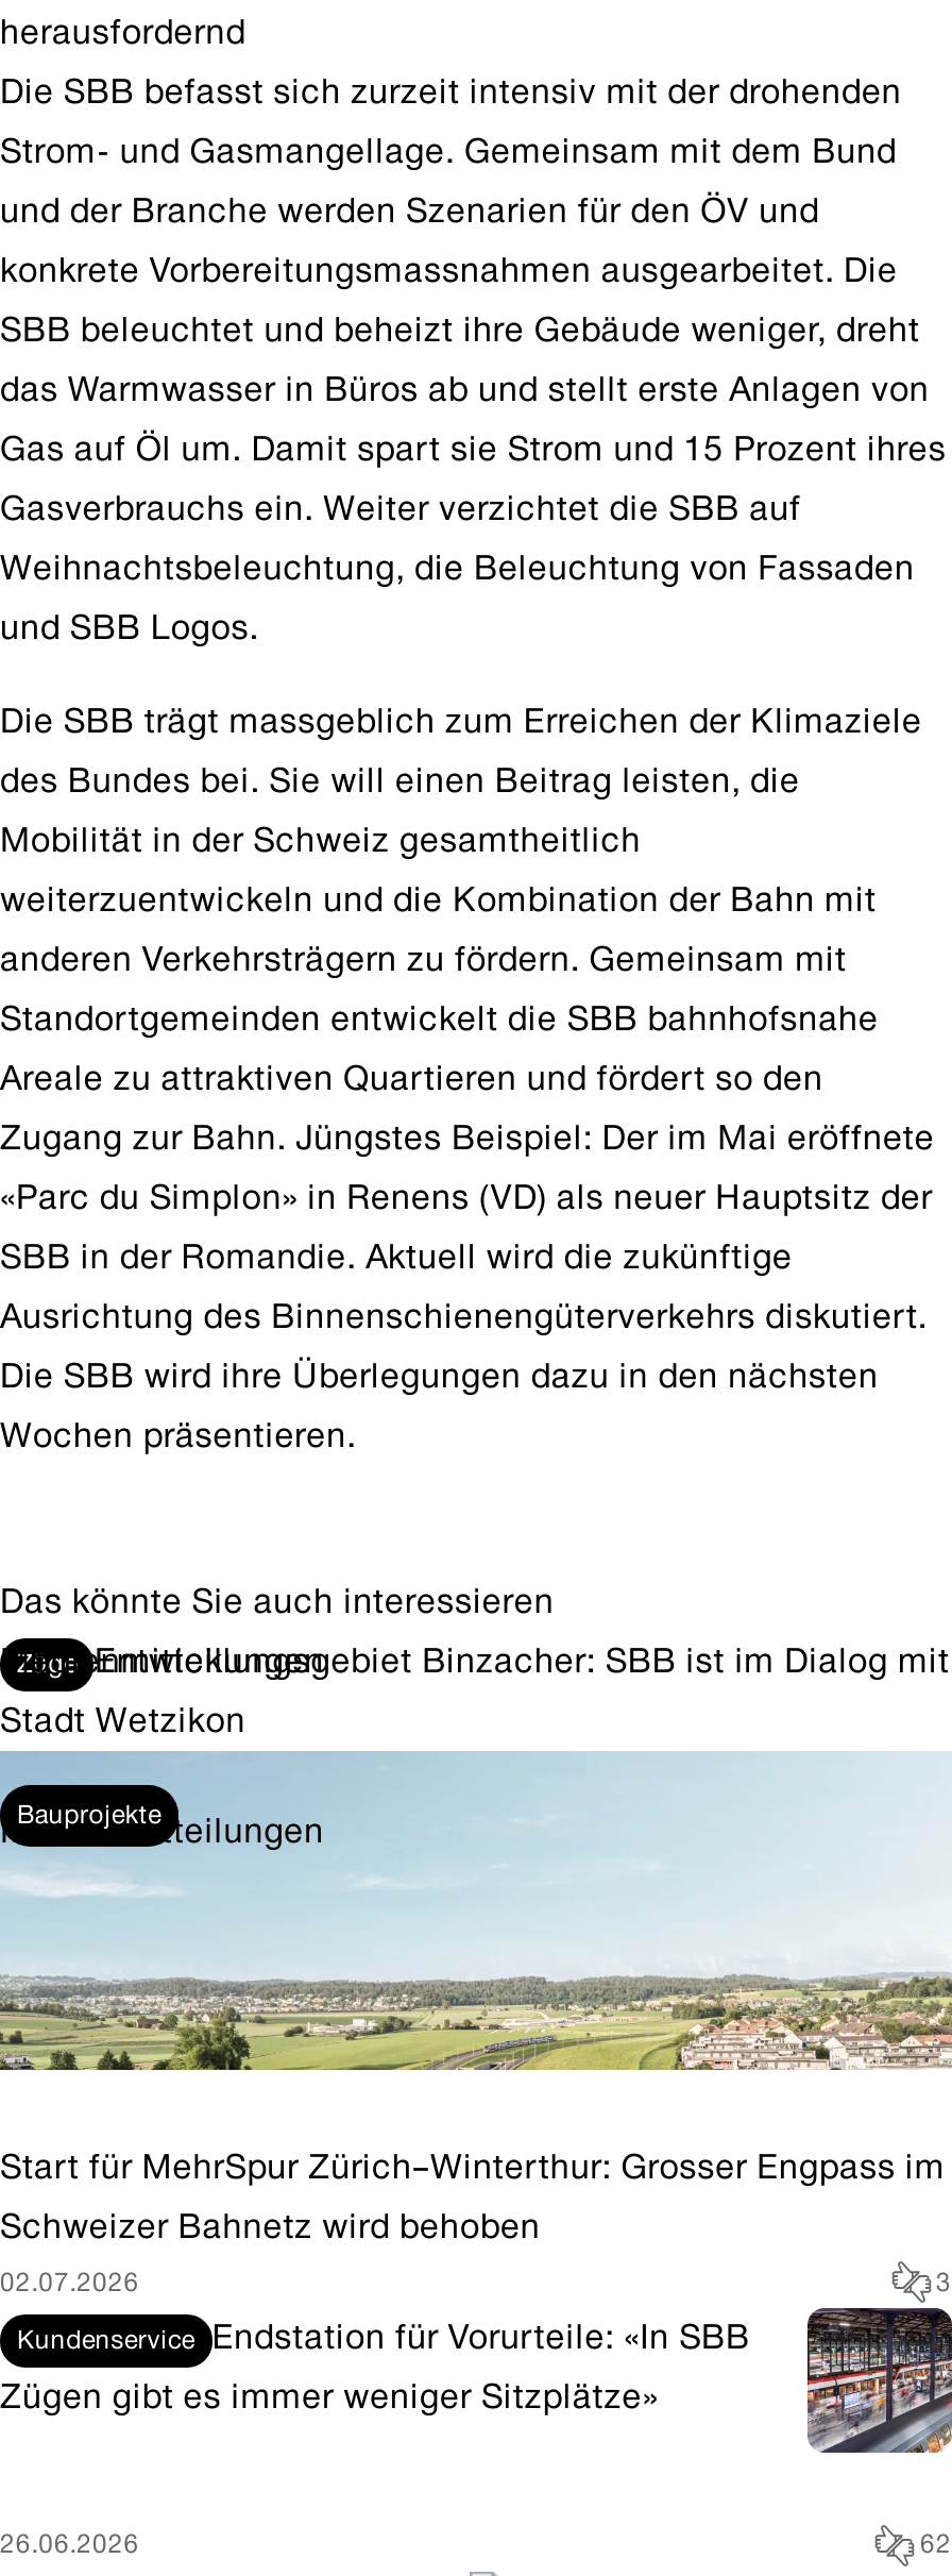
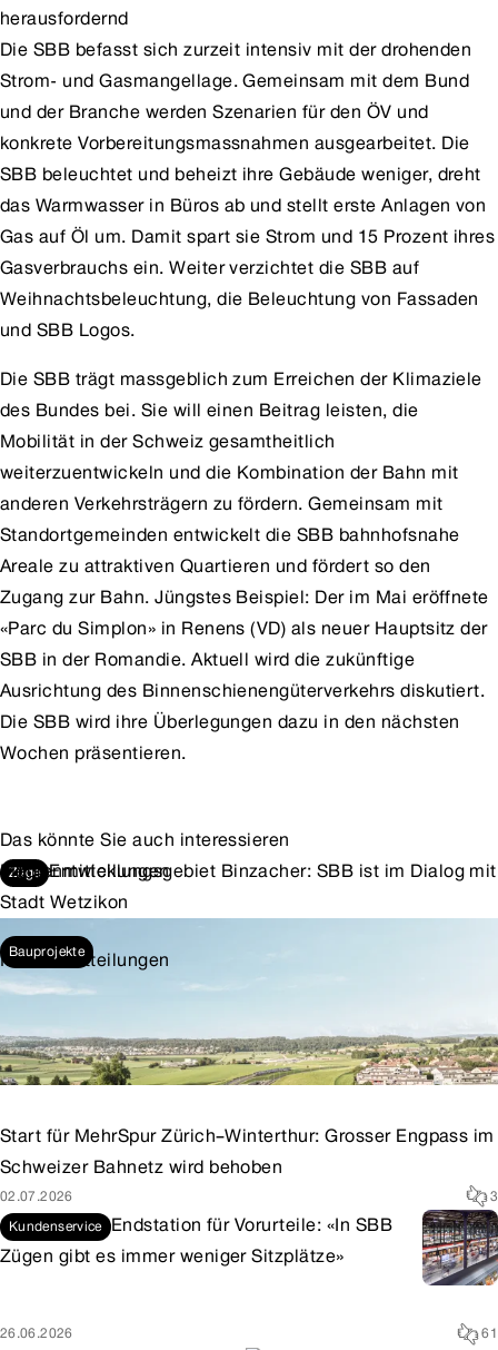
- 62
+ 61
